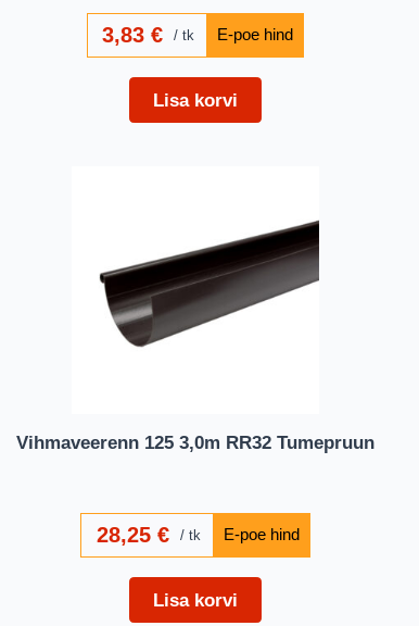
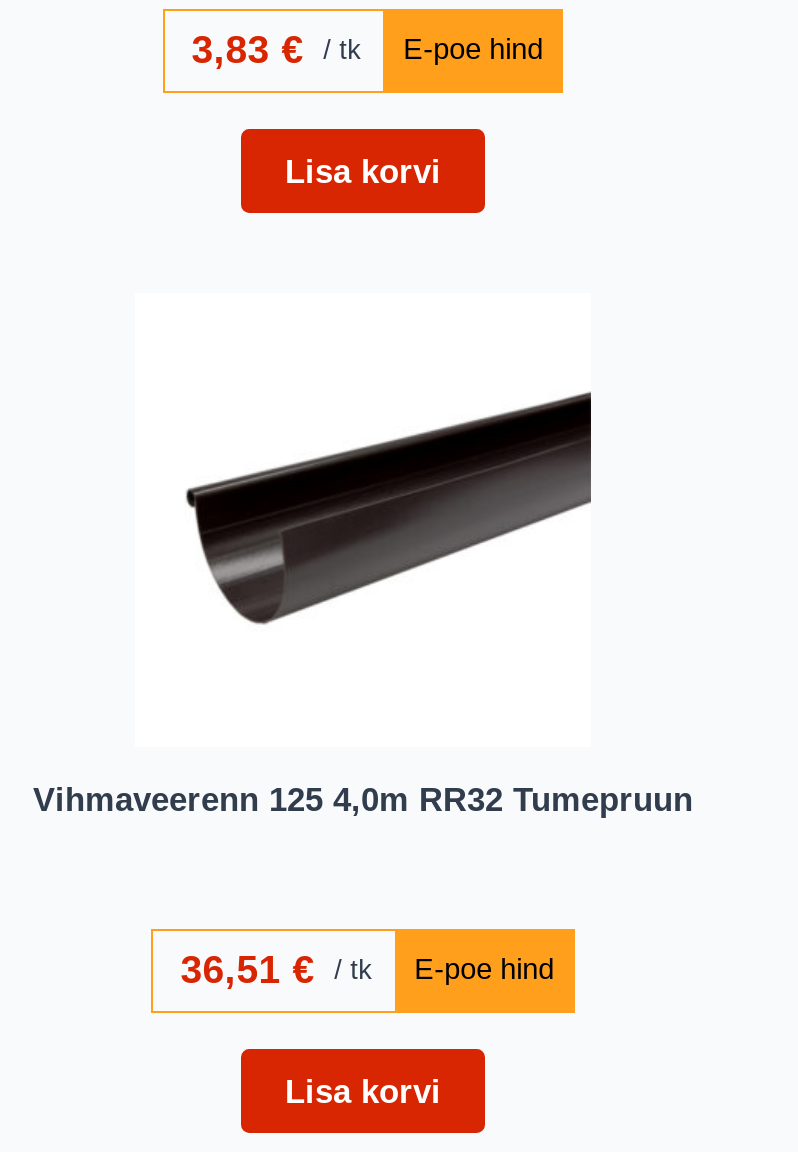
- Vihmaveerenn 125 3,0m RR32 Tumepruun
+ Vihmaveerenn 125 4,0m RR32 Tumepruun

- 28,25 € tk
+ 36,51 € tk
